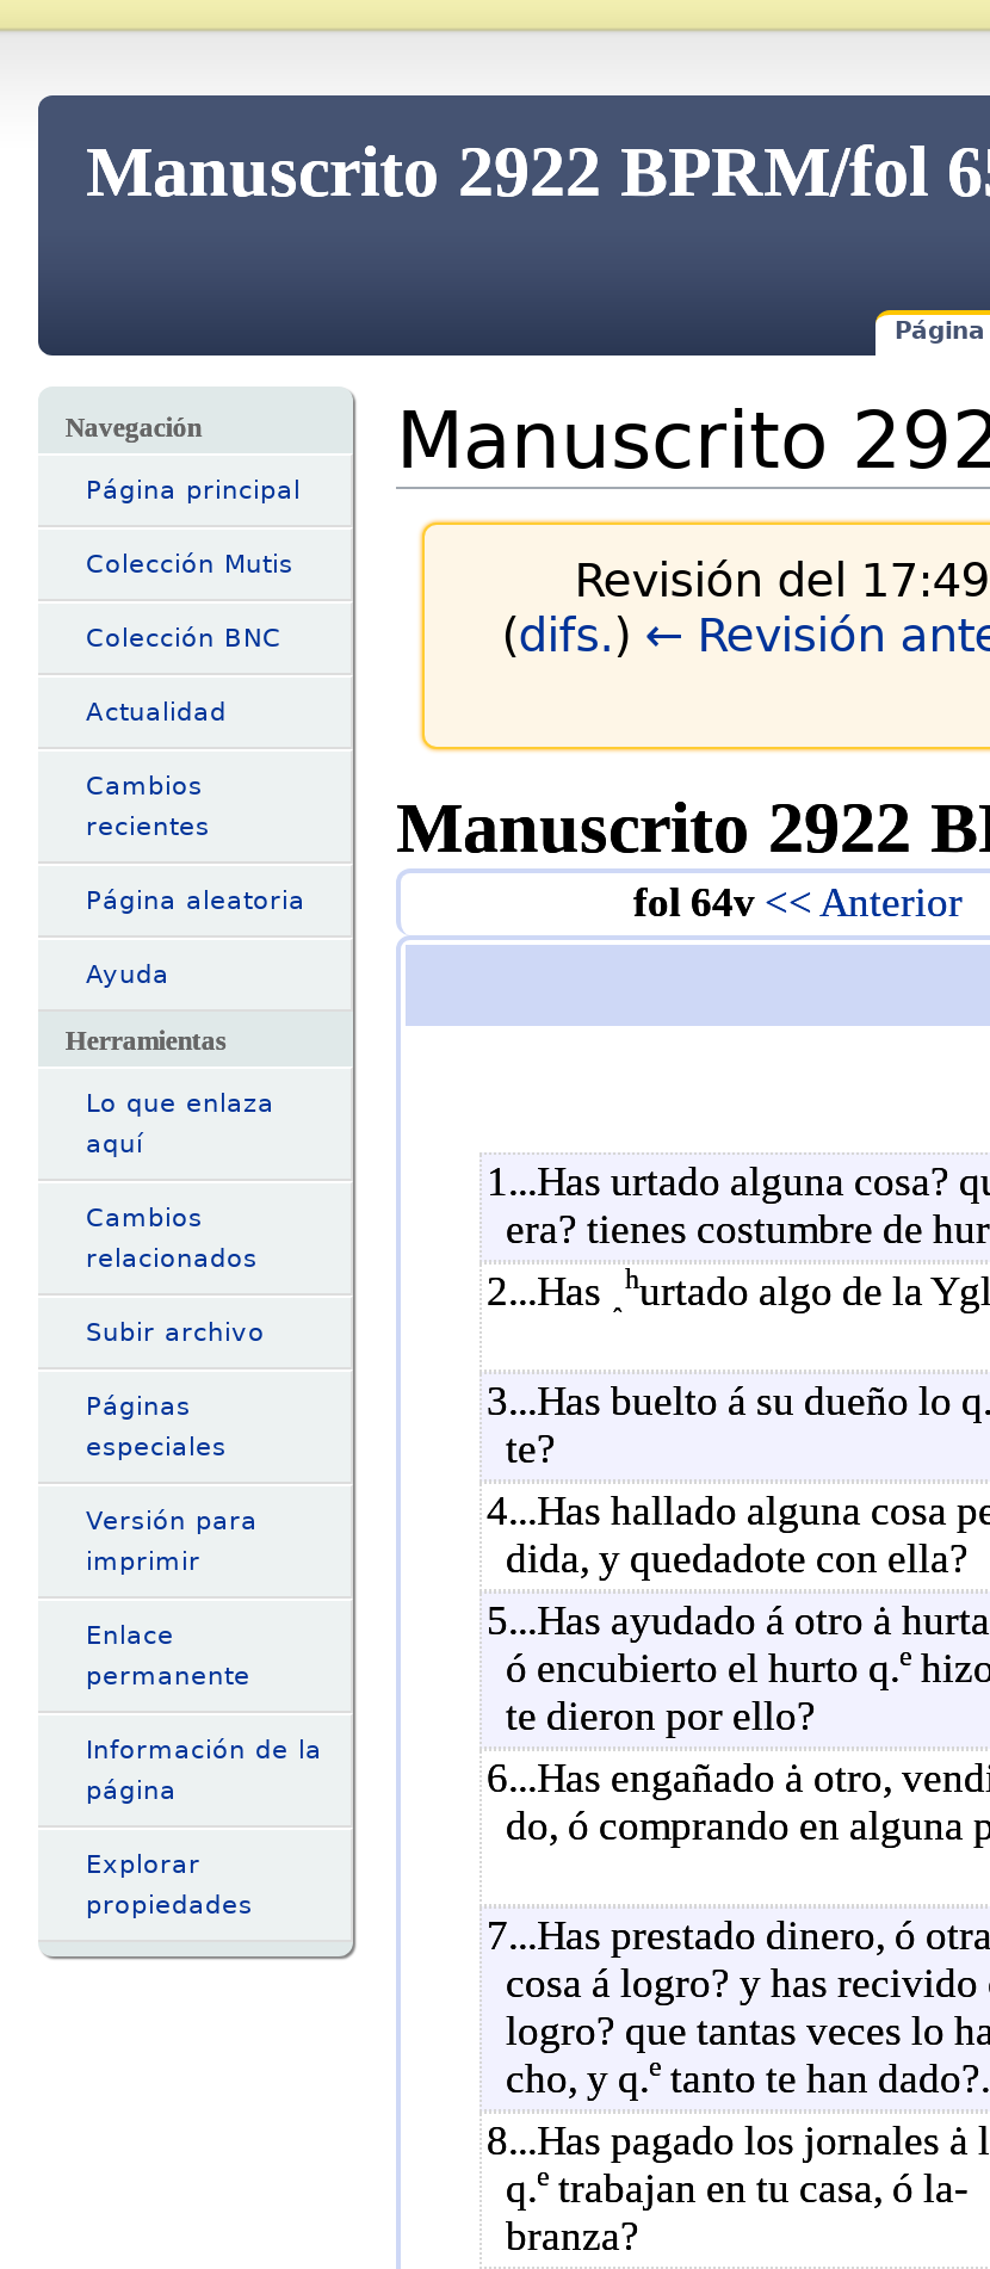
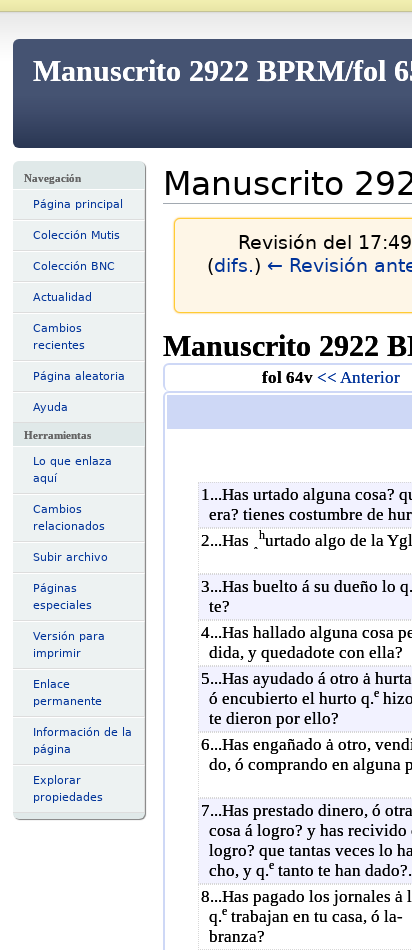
- Página
